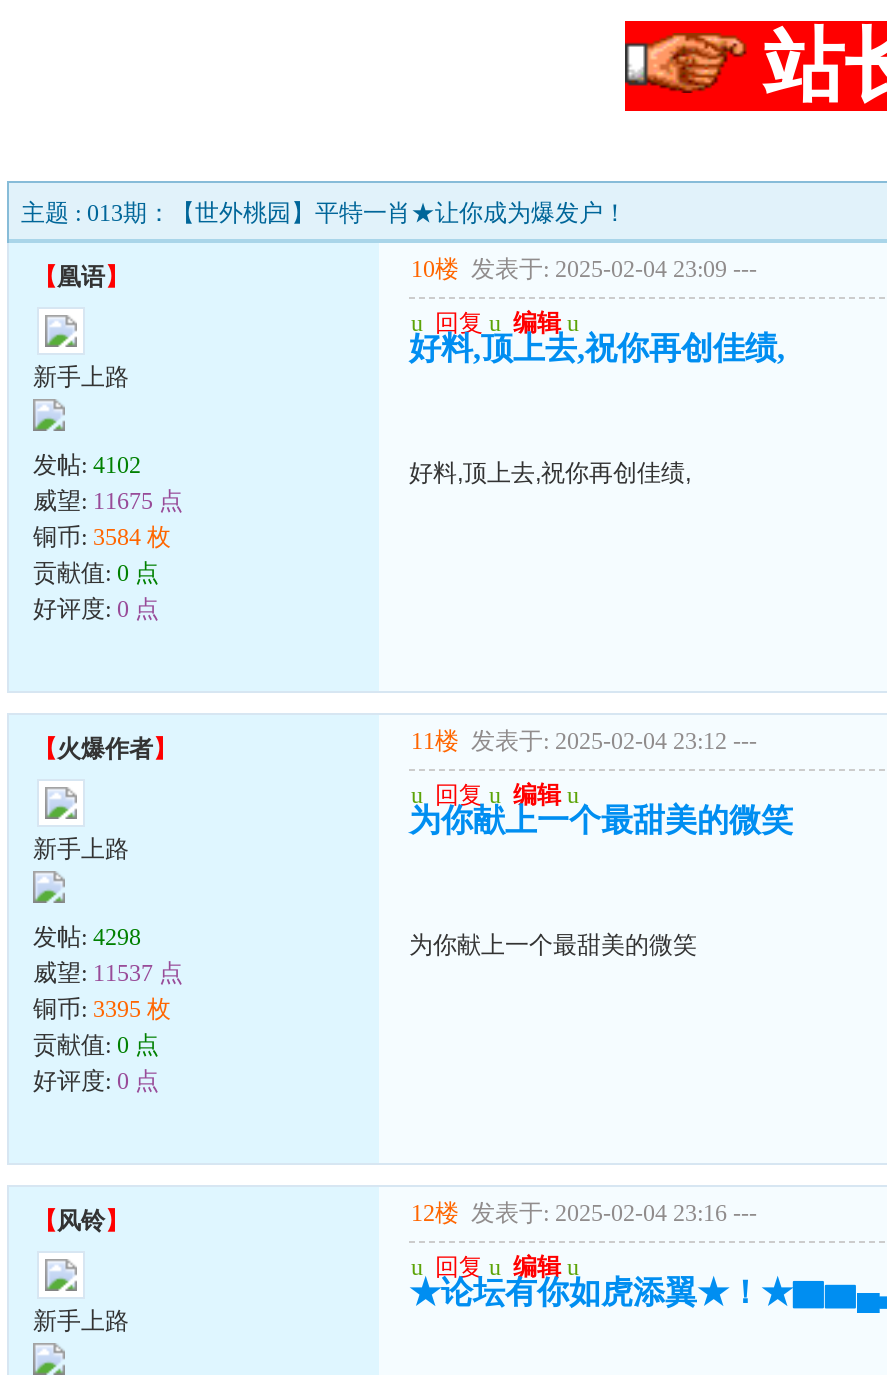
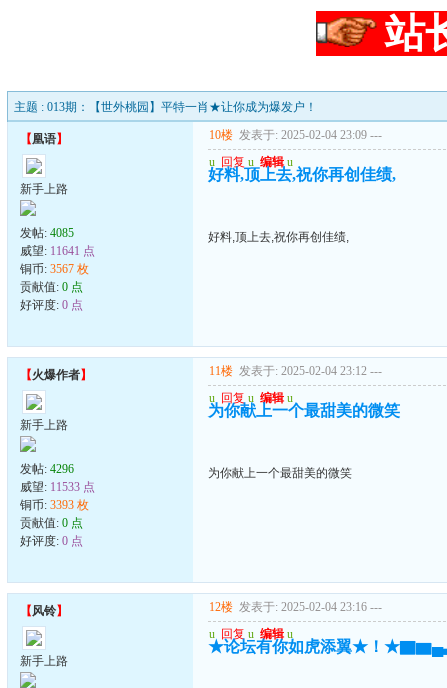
- 发帖: 4102
+ 发帖: 4085

- 威望: 11675 点
+ 威望: 11641 点

- 铜币: 3584 枚
+ 铜币: 3567 枚

- 发帖: 4298
+ 发帖: 4296

- 威望: 11537 点
+ 威望: 11533 点

- 铜币: 3395 枚
+ 铜币: 3393 枚
